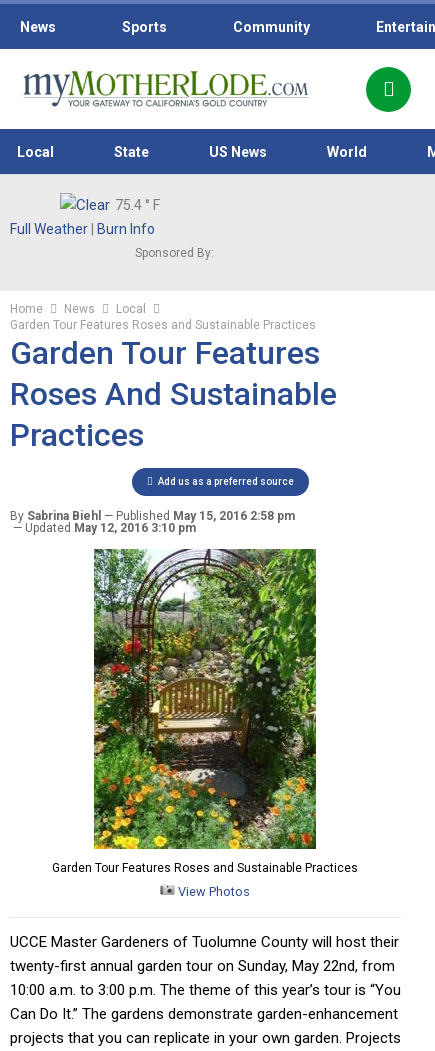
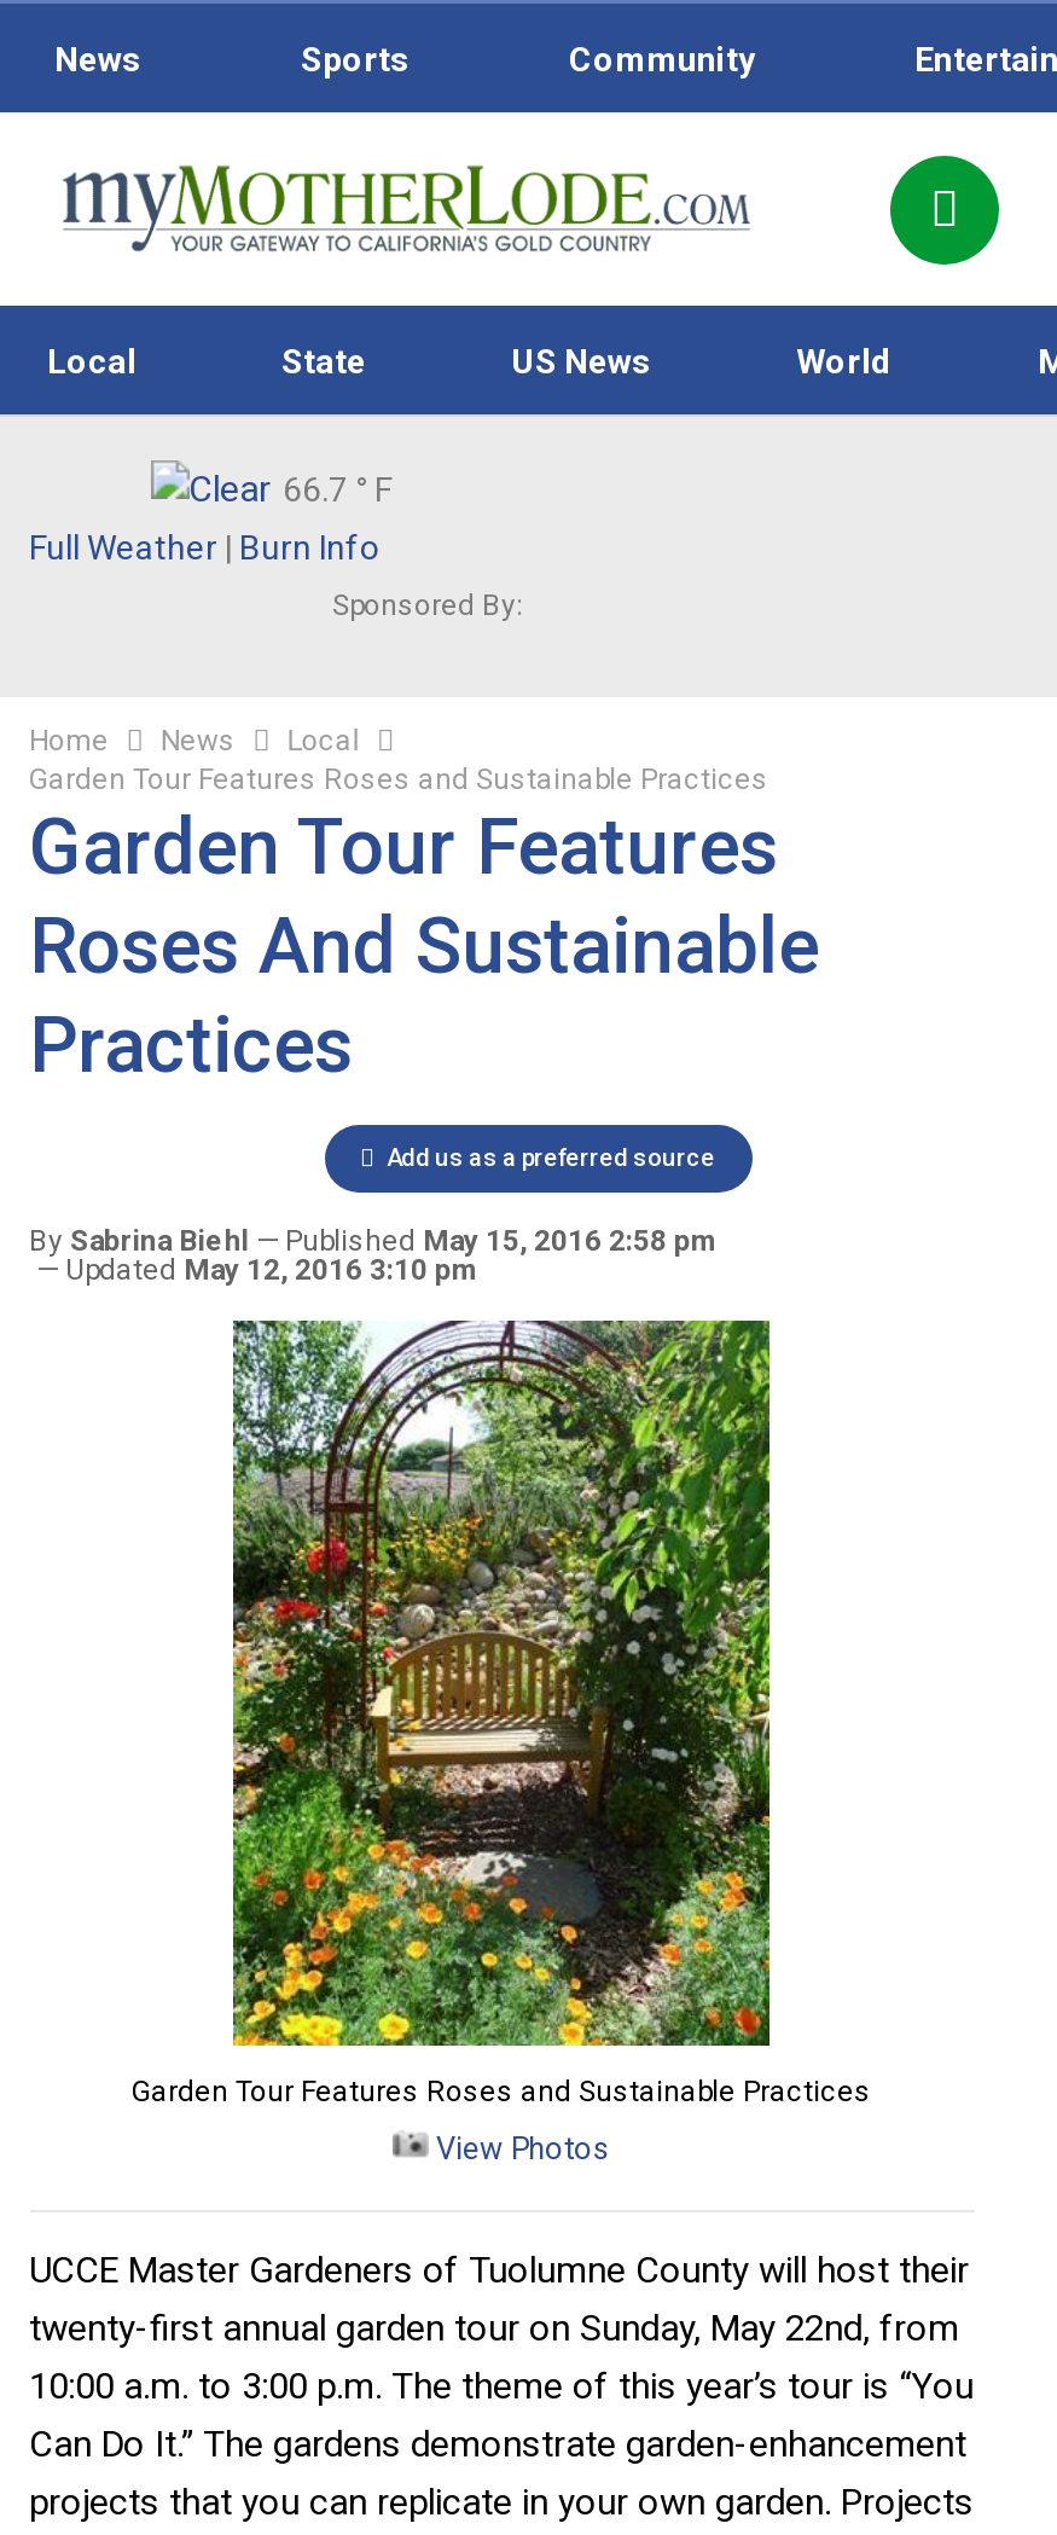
- 75.4 ° F
+ 66.7 ° F
